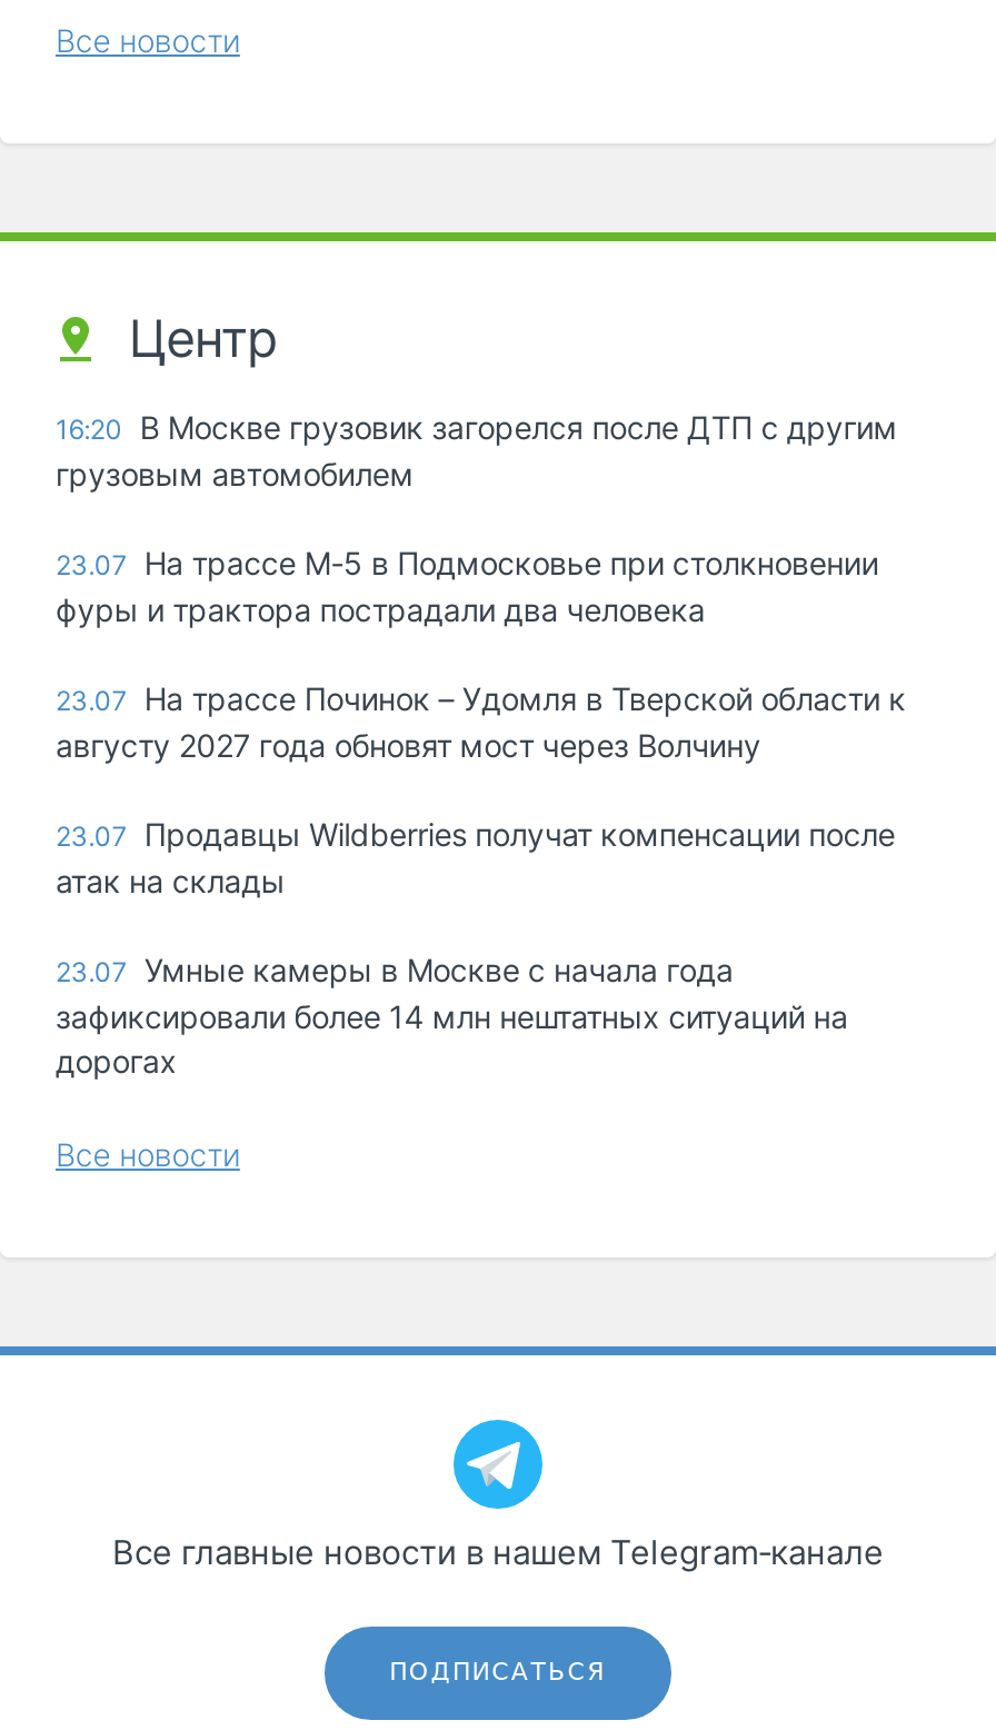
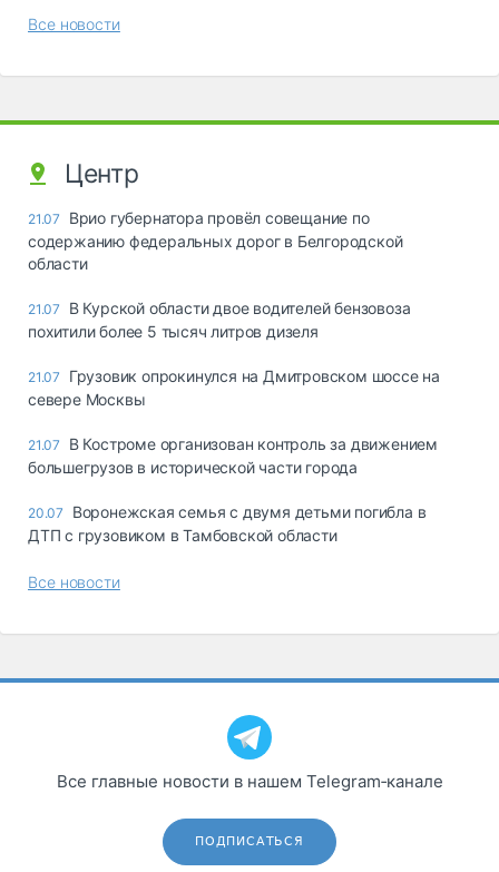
- 16:20 В Москве грузовик загорелся после ДТП с другим
- грузовым автомобилем
+ 21.07 Врио губернатора провёл совещание по
+ содержанию федеральных дорог в Белгородской
+ области

- 23.07 На трассе М-5 в Подмосковье при столкновении
- фуры и трактора пострадали два человека
+ 21.07 В Курской области двое водителей бензовоза
+ похитили более 5 тысяч литров дизеля

- 23.07 На трассе Починок – Удомля в Тверской области к
- августу 2027 года обновят мост через Волчину
+ 21.07 Грузовик опрокинулся на Дмитровском шоссе на
+ севере Москвы

- 23.07 Продавцы Wildberries получат компенсации после
- атак на склады
+ 21.07 В Костроме организован контроль за движением
+ большегрузов в исторической части города

- 23.07 Умные камеры в Москве с начала года
- зафиксировали более 14 млн нештатных ситуаций на
- дорогах
+ 20.07 Воронежская семья с двумя детьми погибла в
+ ДТП с грузовиком в Тамбовской области
